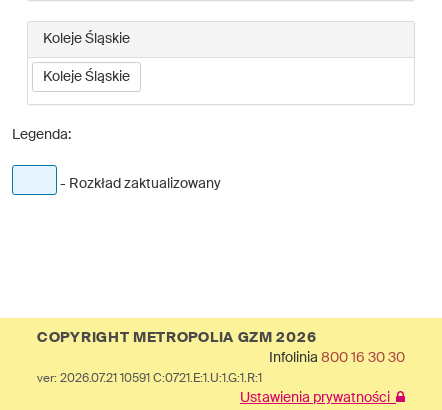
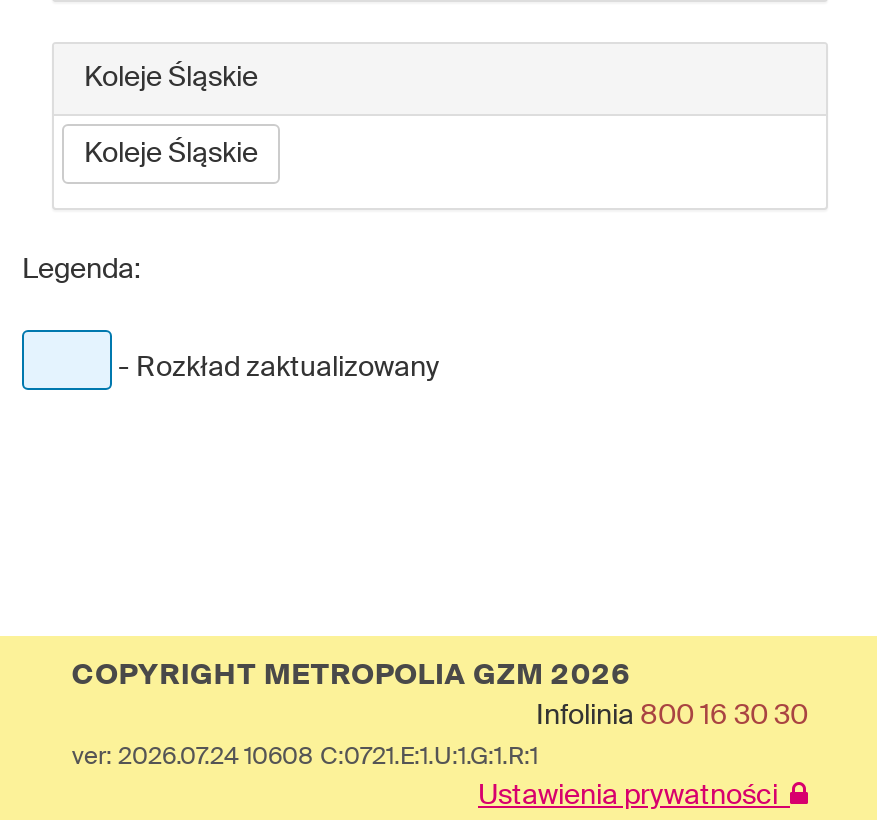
- ver: 2026.07.21 10591 C:0721.E:1.U:1.G:1.R:1
+ ver: 2026.07.24 10608 C:0721.E:1.U:1.G:1.R:1
